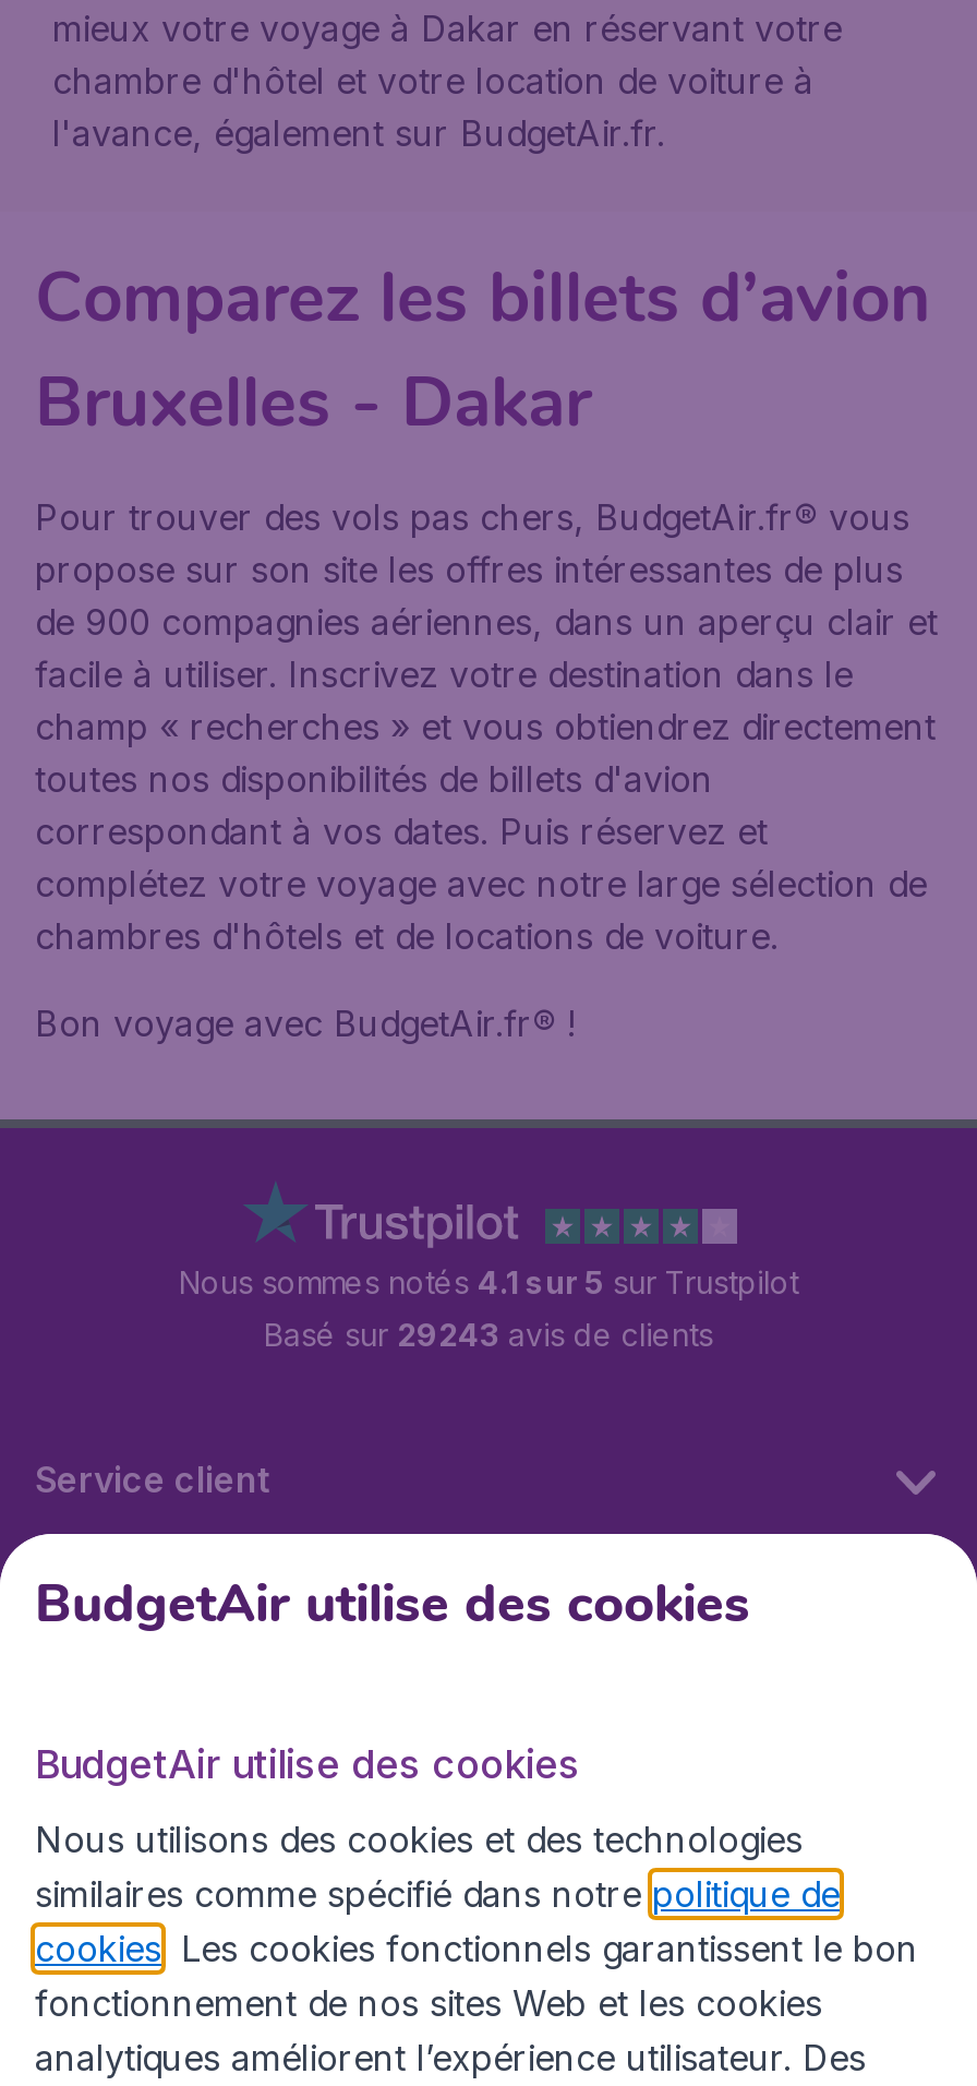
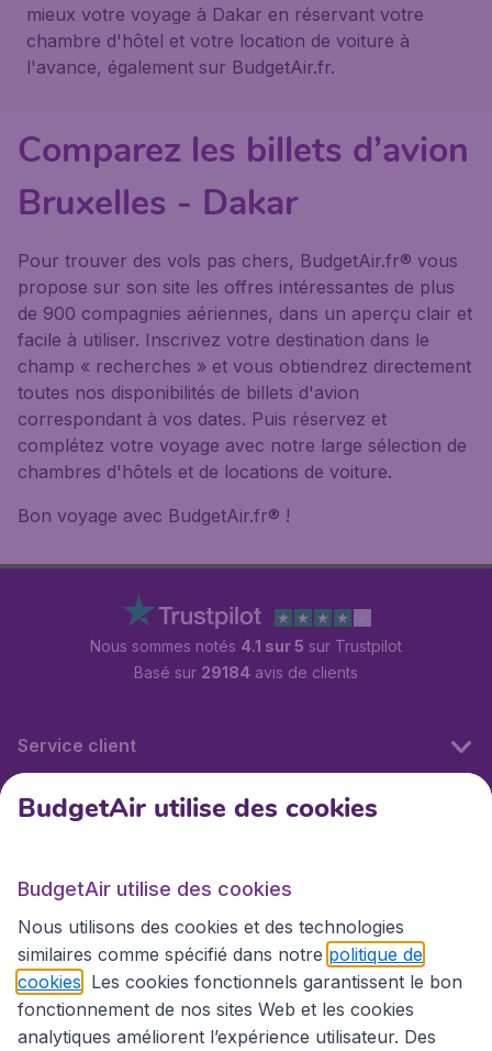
- Basé sur 29243 avis de clients
+ Basé sur 29184 avis de clients
